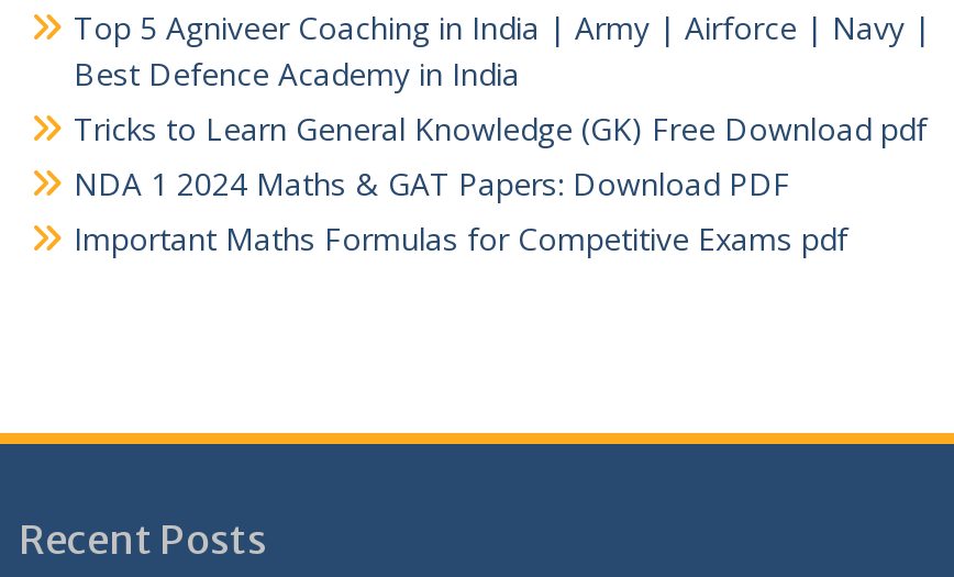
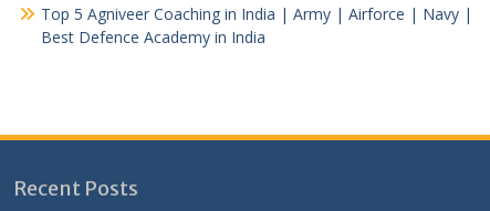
- Tricks to Learn General Knowledge (GK) Free Download pdf
- NDA 1 2024 Maths & GAT Papers: Download PDF
- Important Maths Formulas for Competitive Exams pdf
